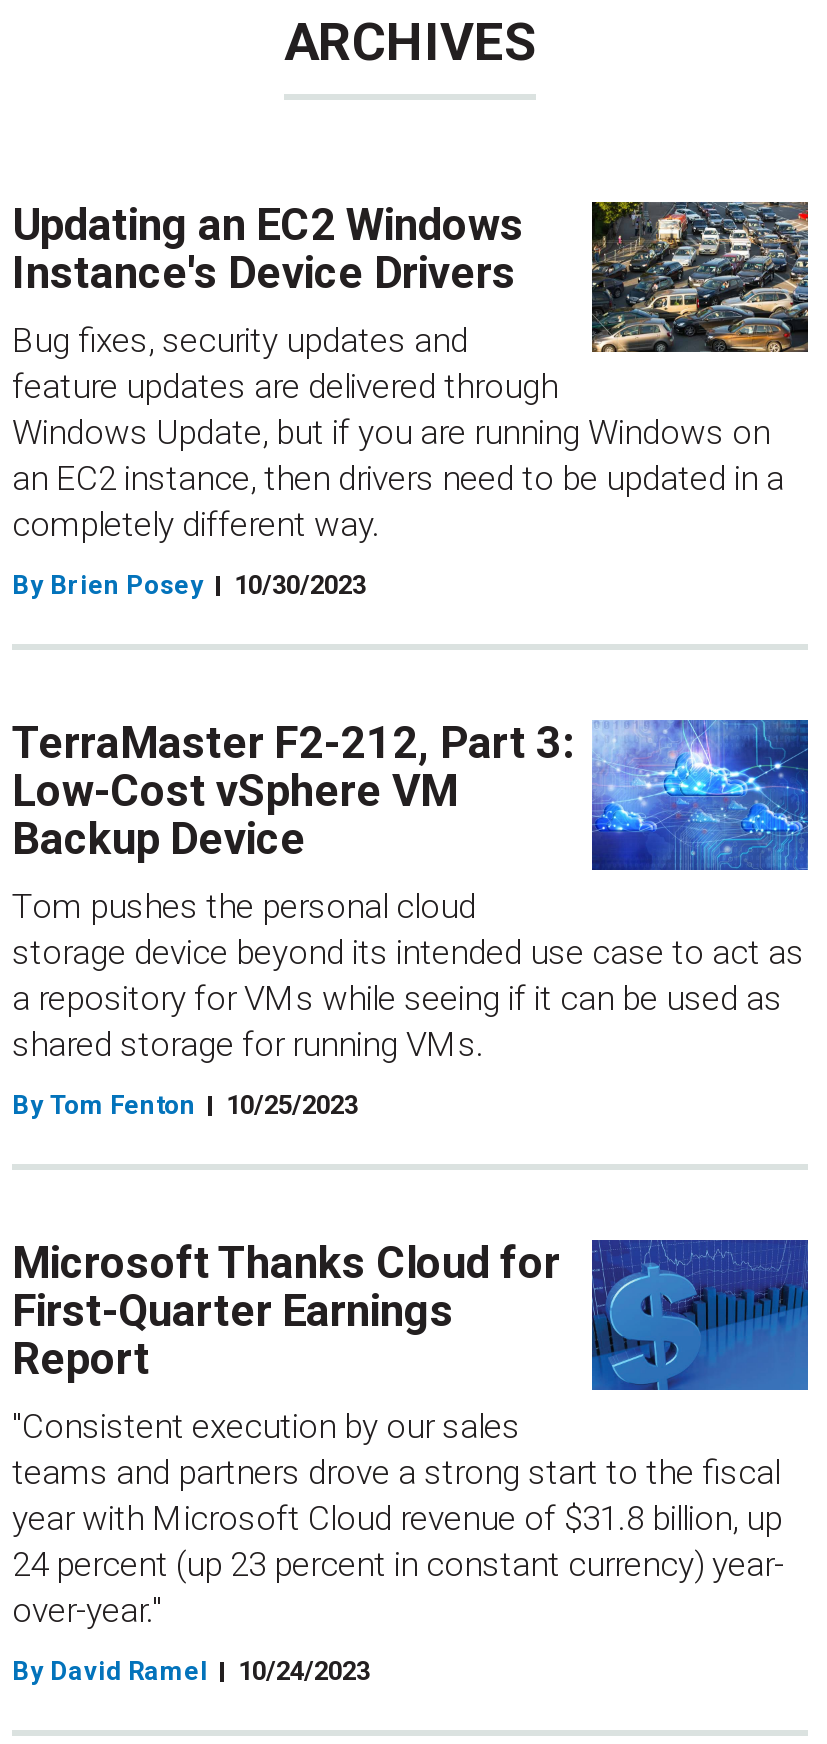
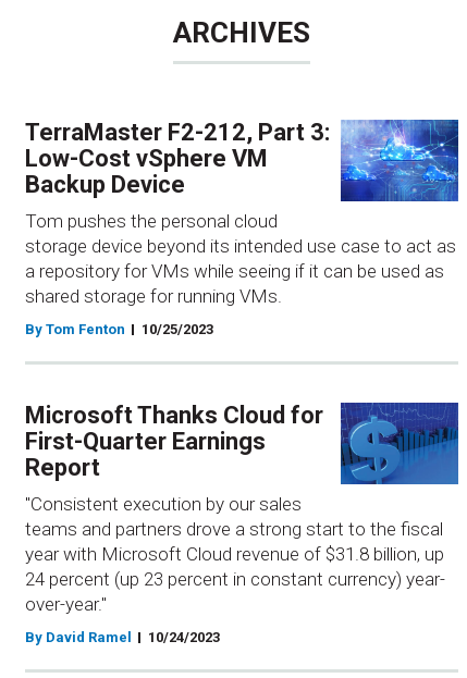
- [image]
- Updating an EC2 Windows
- Instance's Device Drivers
- Bug fixes, security updates and
- feature updates are delivered through
- Windows Update, but if you are running Windows on
- an EC2 instance, then drivers need to be updated in a
- completely different way.
- By Brien Posey
- 10/30/2023
